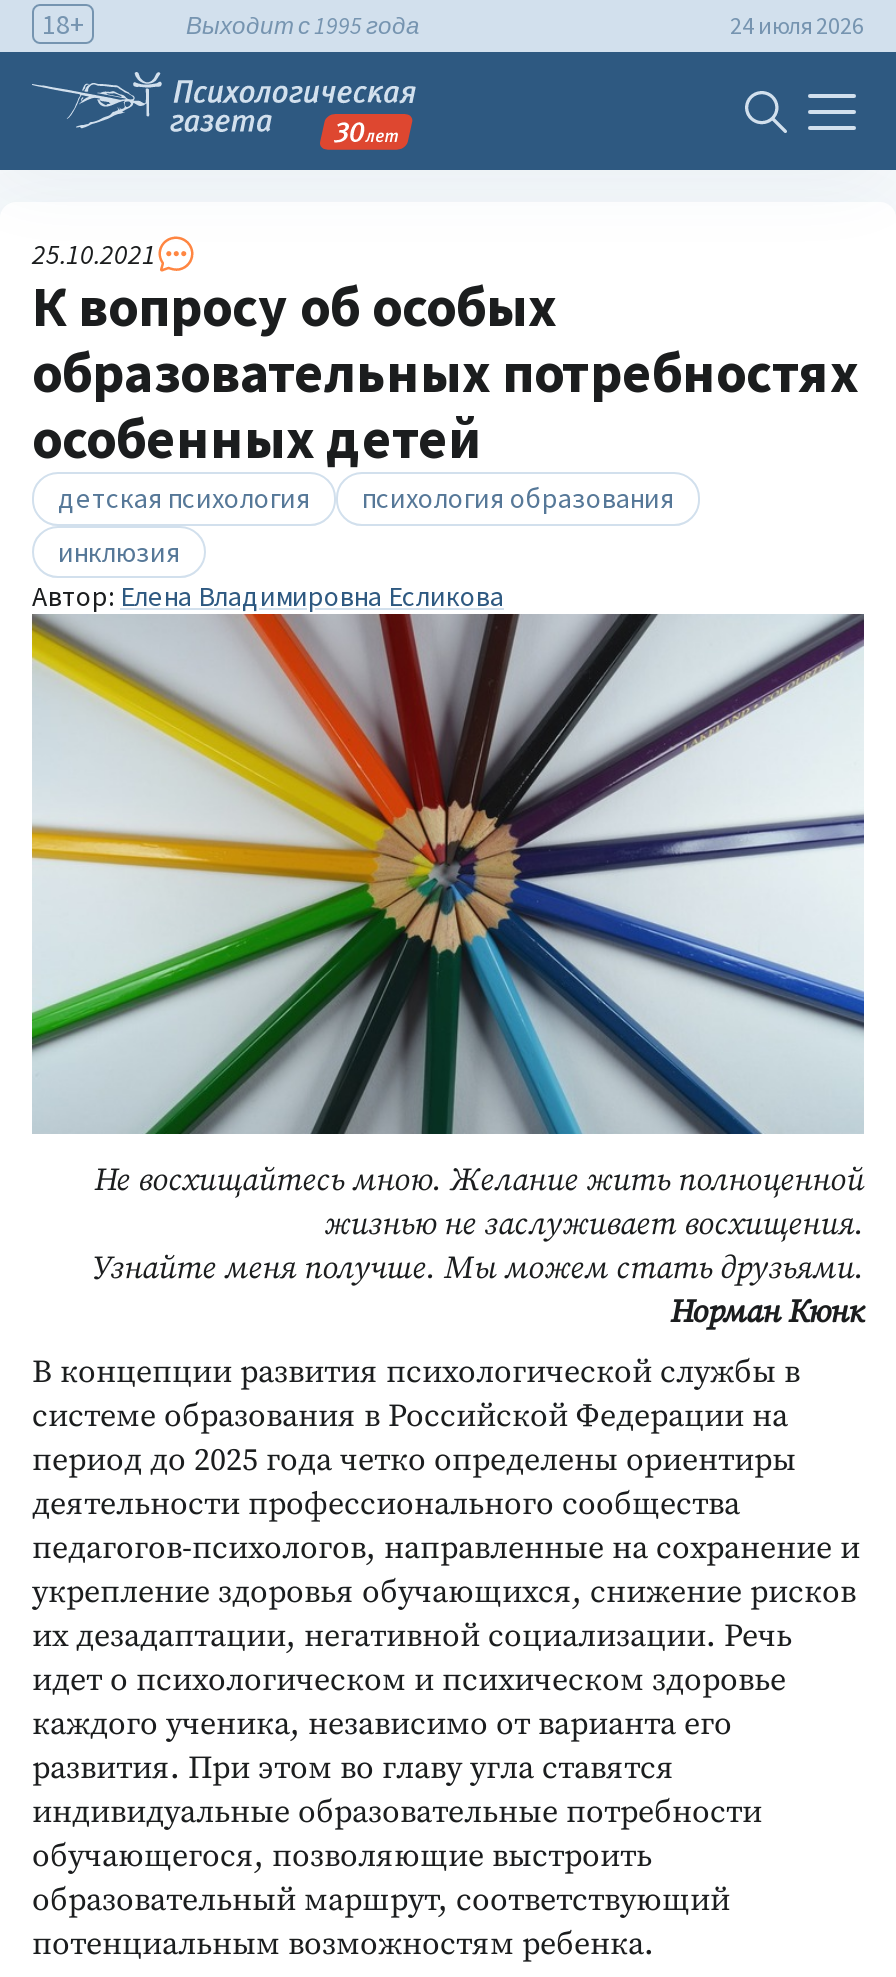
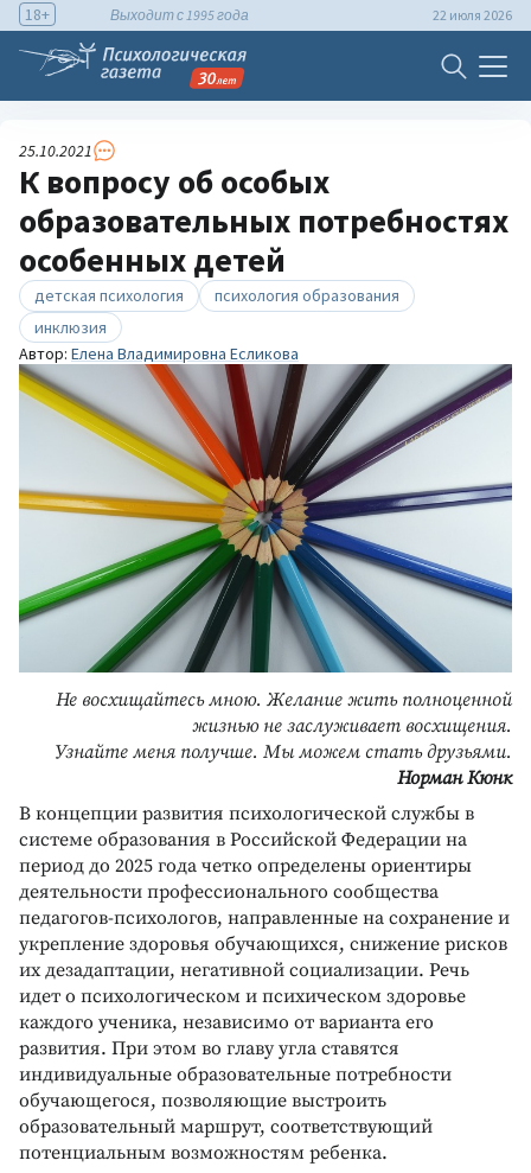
- 24 июля 2026
+ 22 июля 2026
